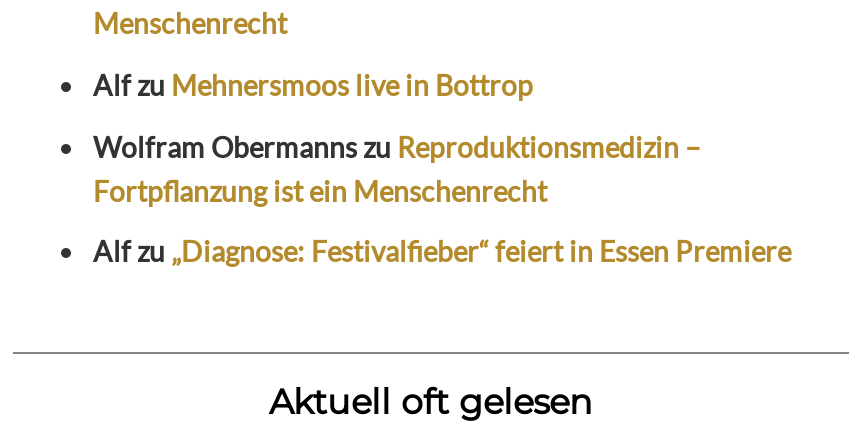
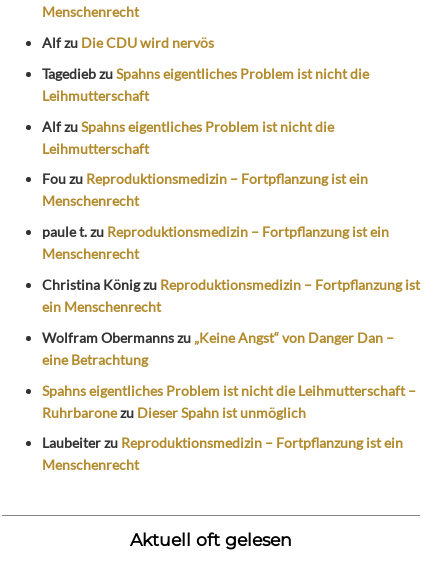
- Alf zu Mehnersmoos live in Bottrop
- Wolfram Obermanns zu Reproduktionsmedizin –
- Fortpflanzung ist ein Menschenrecht
- Alf zu „Diagnose: Festivalfieber“ feiert in Essen Premiere
+ Alf zu Die CDU wird nervös
+ Tagedieb zu Spahns eigentliches Problem ist nicht die
+ Leihmutterschaft
+ Alf zu Spahns eigentliches Problem ist nicht die
+ Leihmutterschaft
+ Fou zu Reproduktionsmedizin – Fortpflanzung ist ein
+ Menschenrecht
+ paule t. zu Reproduktionsmedizin – Fortpflanzung ist ein
+ Menschenrecht
+ Christina Königzu Reproduktionsmedizin – Fortpflanzung ist
+ ein Menschenrecht
+ Wolfram Obermanns zu „Keine Angst“ von Danger Dan –
+ eine Betrachtung
+ Spahns eigentliches Problem ist nicht die Leihmutterschaft –
+ Ruhrbarone zu Dieser Spahn ist unmöglich
+ Laubeiter zu Reproduktionsmedizin – Fortpflanzung ist ein
+ Menschenrecht
